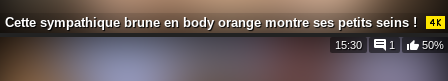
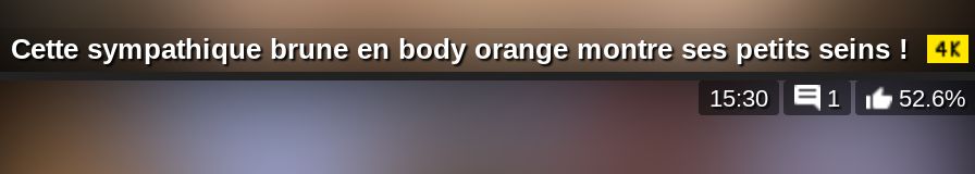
- 50%
+ 52.6%
